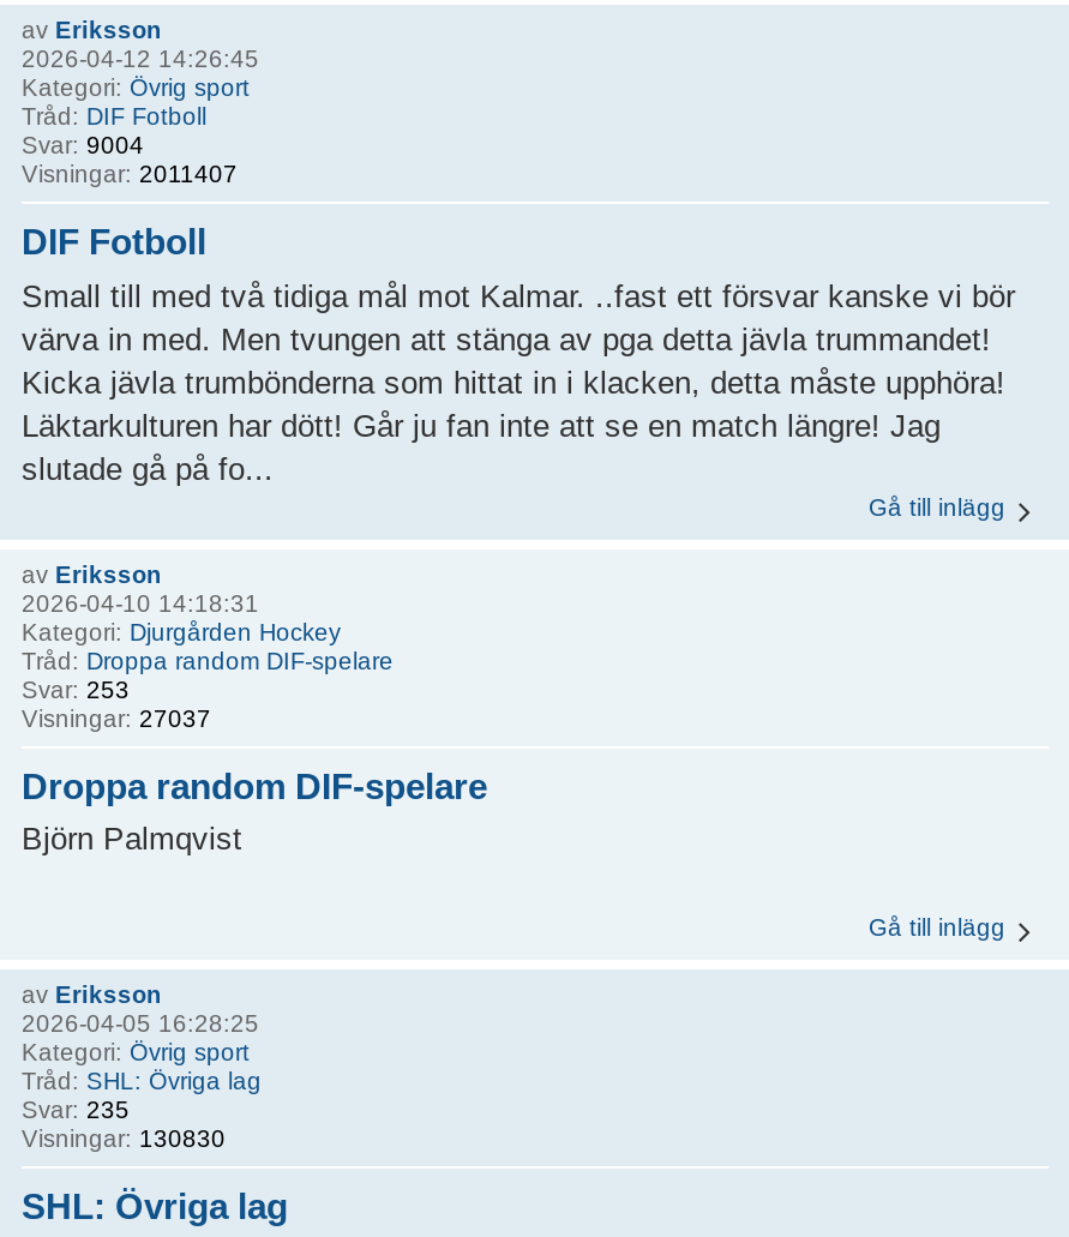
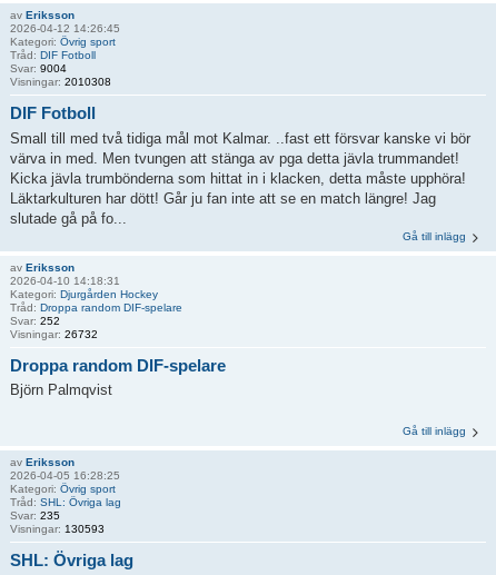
- Visningar: 2011407
+ Visningar: 2010308

- Svar: 253
+ Svar: 252

- Visningar: 27037
+ Visningar: 26732

- Visningar: 130830
+ Visningar: 130593
